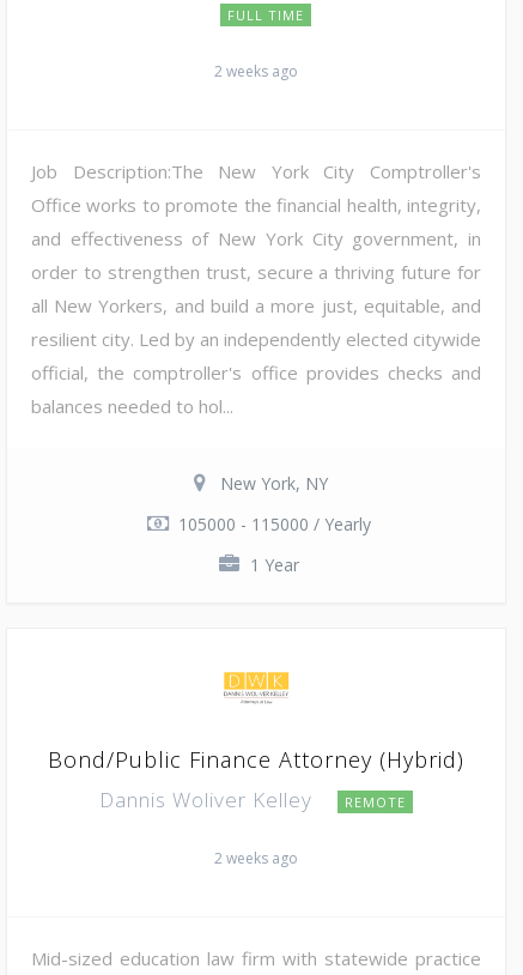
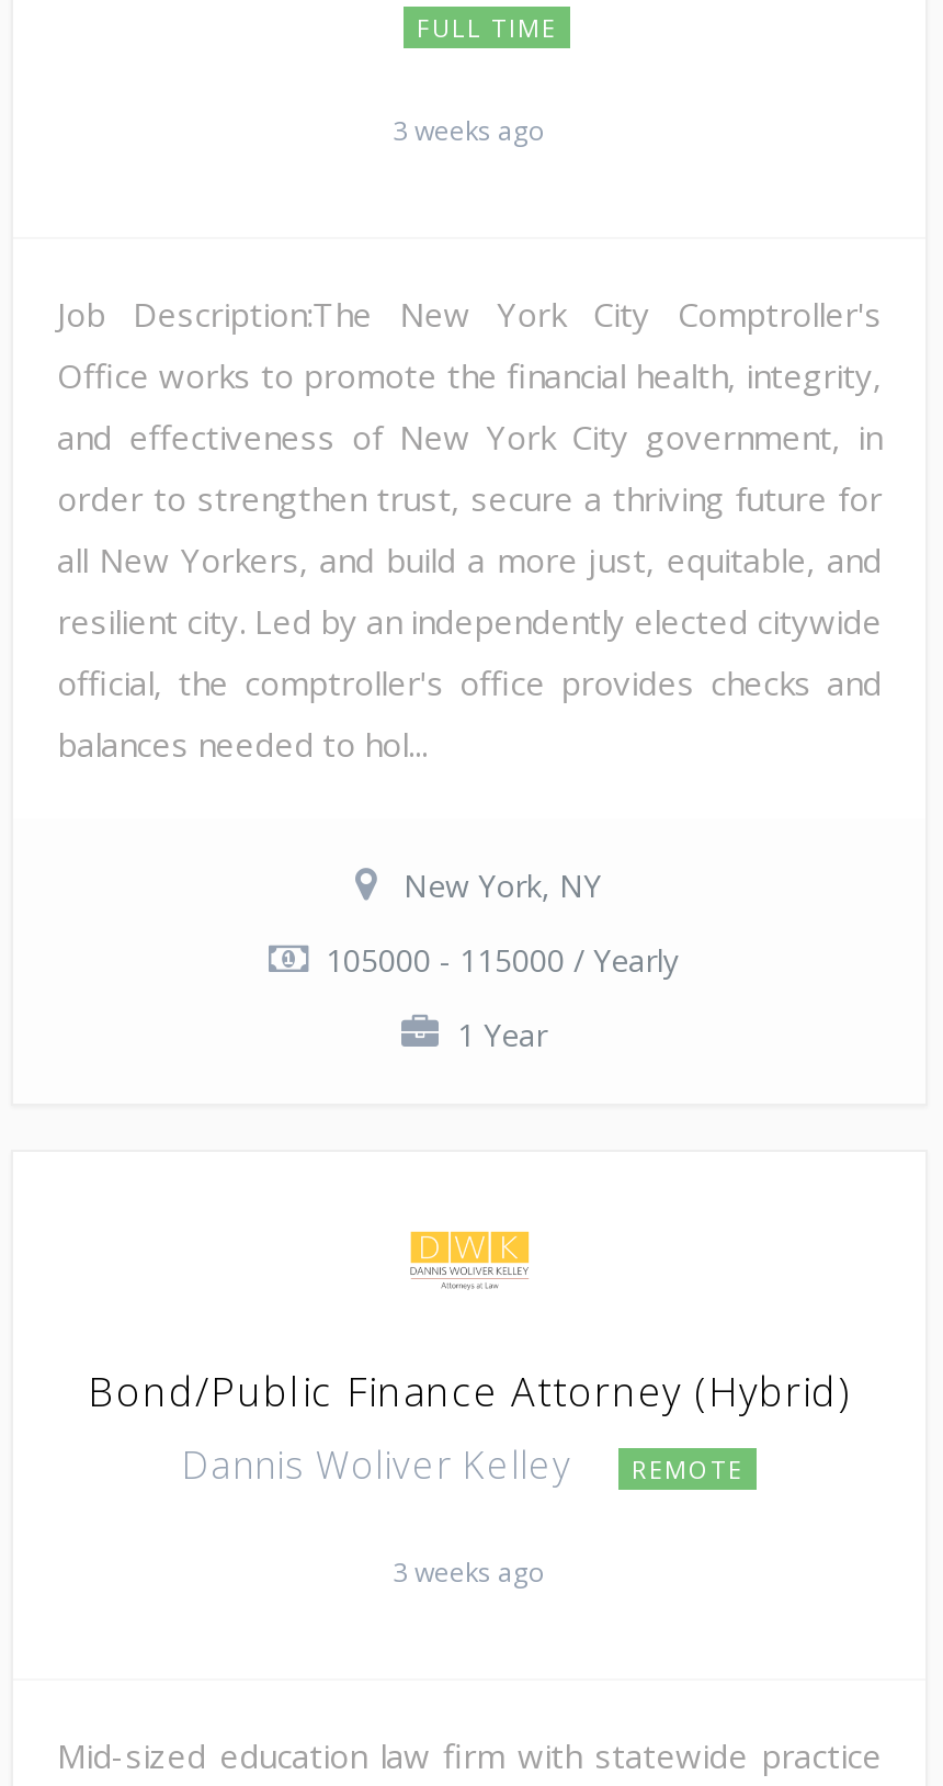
- 2 weeks ago
+ 3 weeks ago

- 2 weeks ago
+ 3 weeks ago
